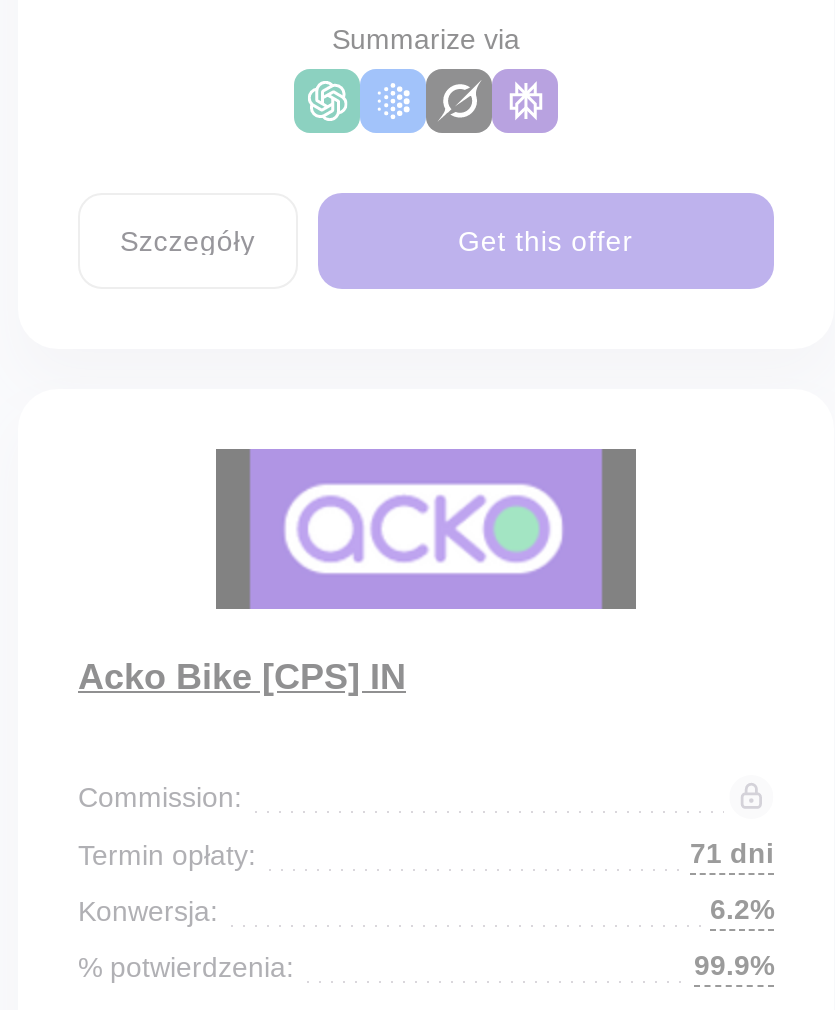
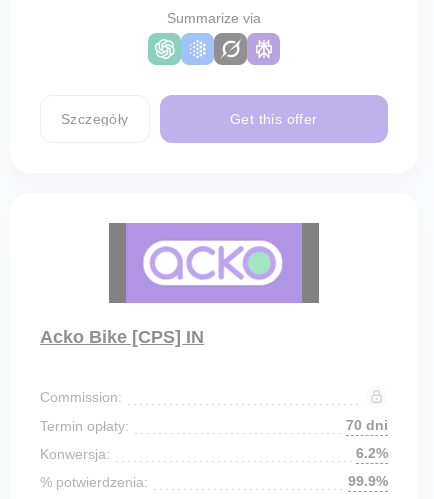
- 71 dni
+ 70 dni
